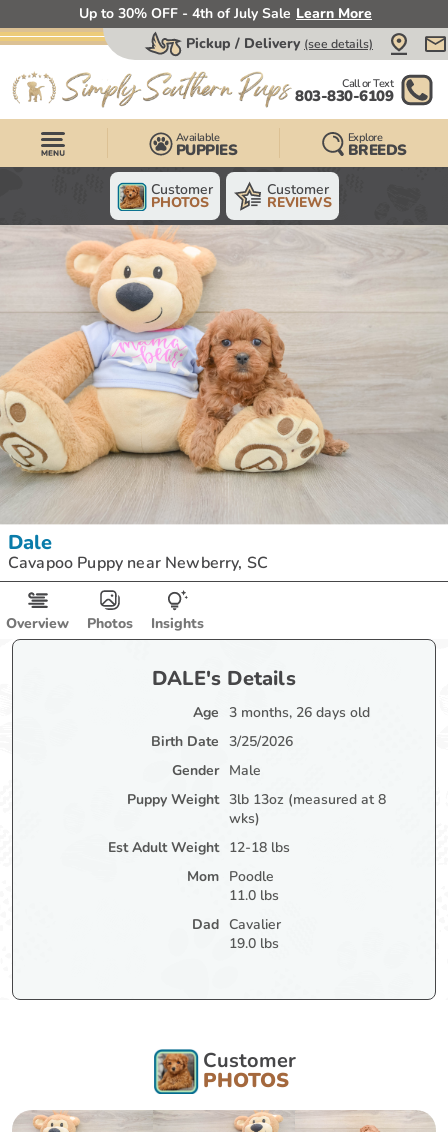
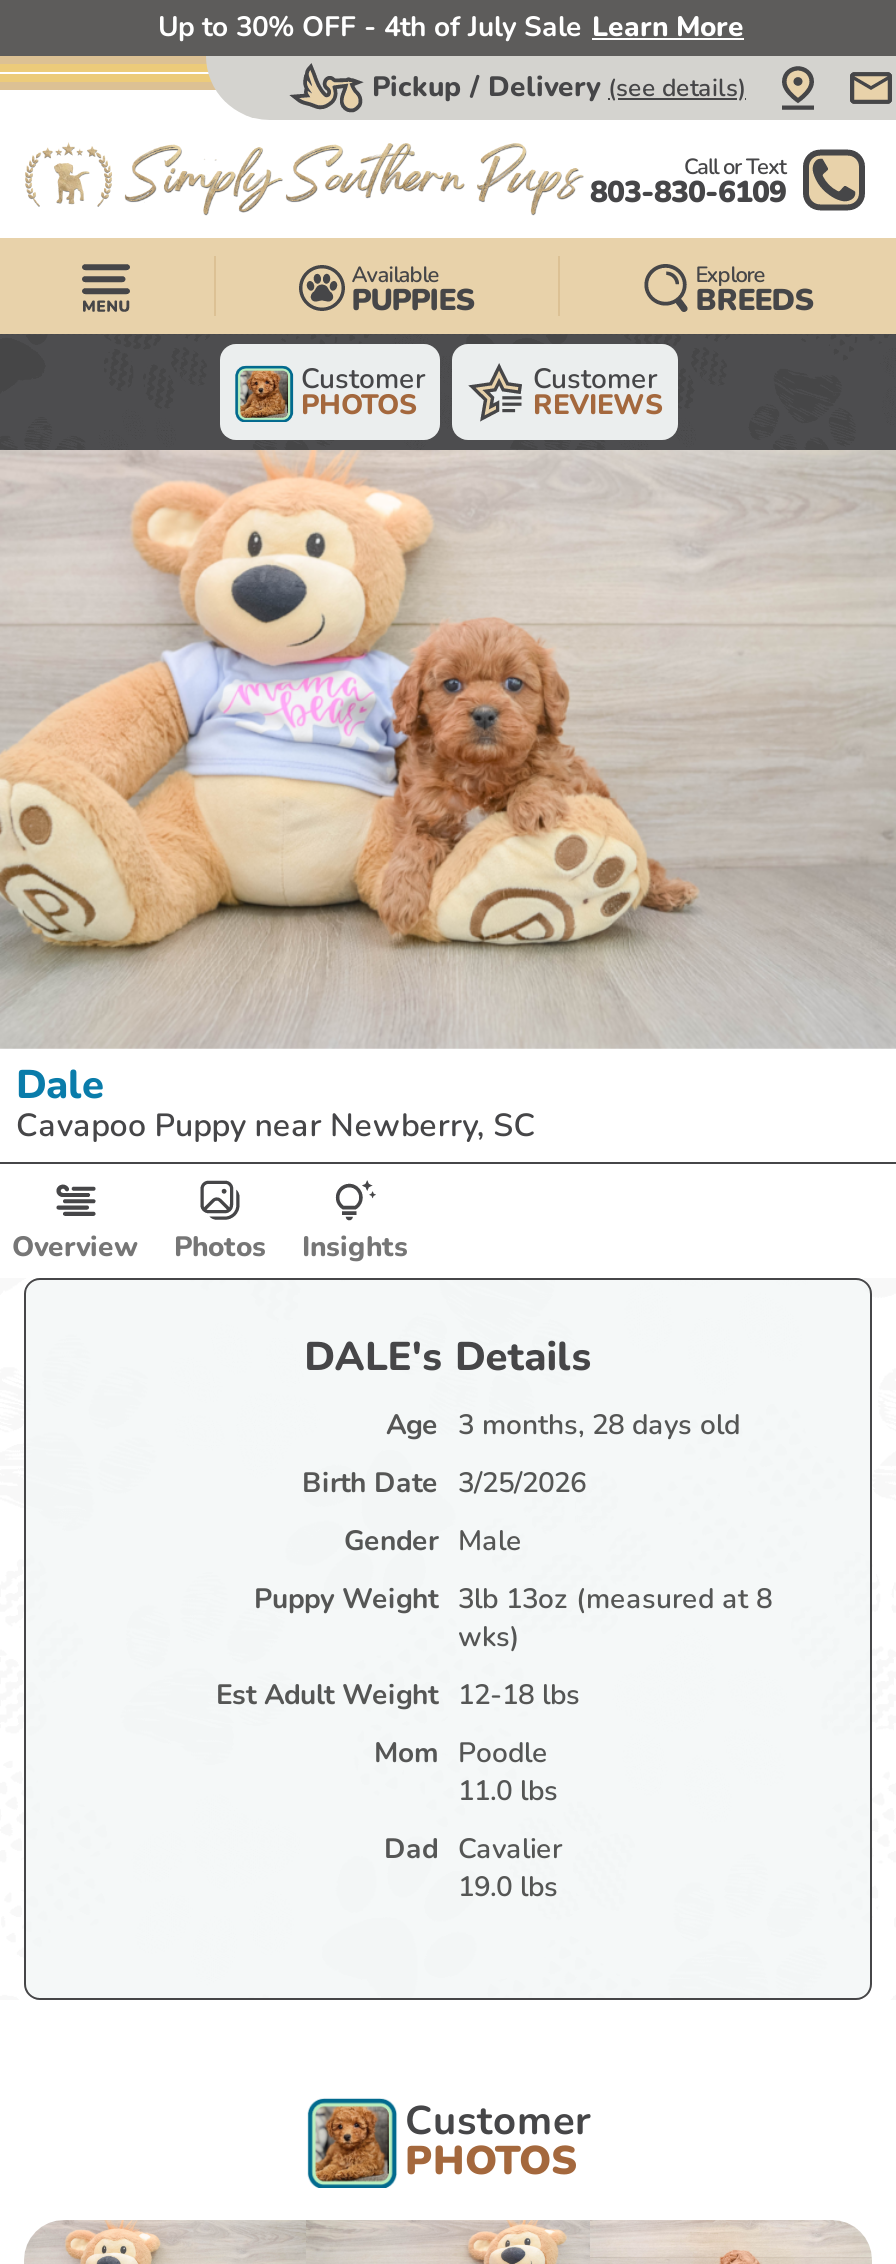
- Age 3 months, 26 days old
+ Age 3 months, 28 days old
